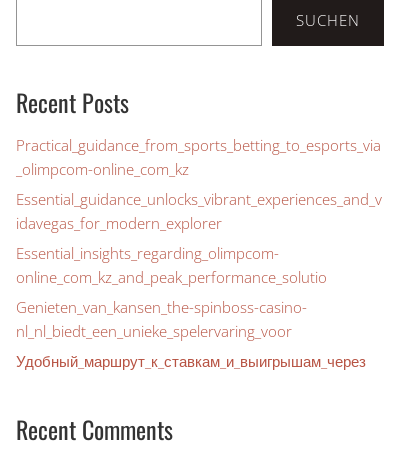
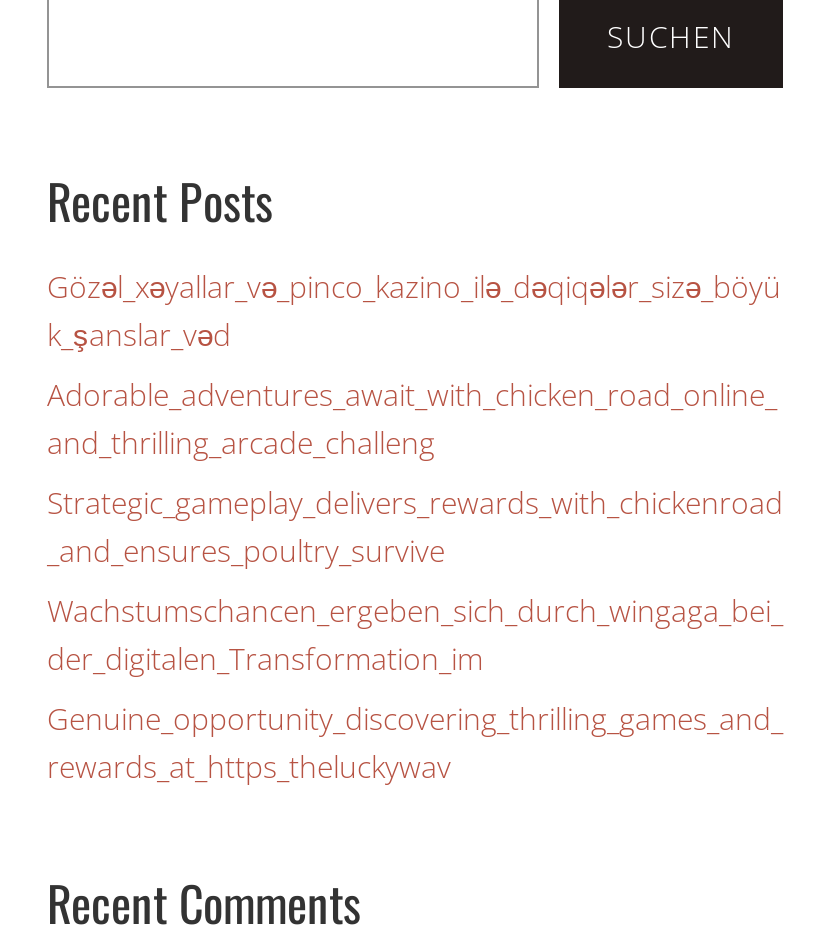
- Practical_guidance_from_sports_betting_to_esports_via
- _olimpcom-online_com_kz
+ Gözəl_xəyallar_və_pinco_kazino_ilə_dəqiqələr_sizə_böyü
+ k_şanslar_vəd

- Essential_guidance_unlocks_vibrant_experiences_and_v
- idavegas_for_modern_explorer
+ Adorable_adventures_await_with_chicken_road_online_
+ and_thrilling_arcade_challeng

- Essential_insights_regarding_olimpcom-
- online_com_kz_and_peak_performance_solutio
+ Strategic_gameplay_delivers_rewards_with_chickenroad
+ _and_ensures_poultry_survive

- Genieten_van_kansen_the-spinboss-casino-
- nl_nl_biedt_een_unieke_spelervaring_voor
+ Wachstumschancen_ergeben_sich_durch_wingaga_bei_
+ der_digitalen_Transformation_im

- Удобный_маршрут_к_ставкам_и_выигрышам_через
+ Genuine_opportunity_discovering_thrilling_games_and_
+ rewards_at_https_theluckywav
